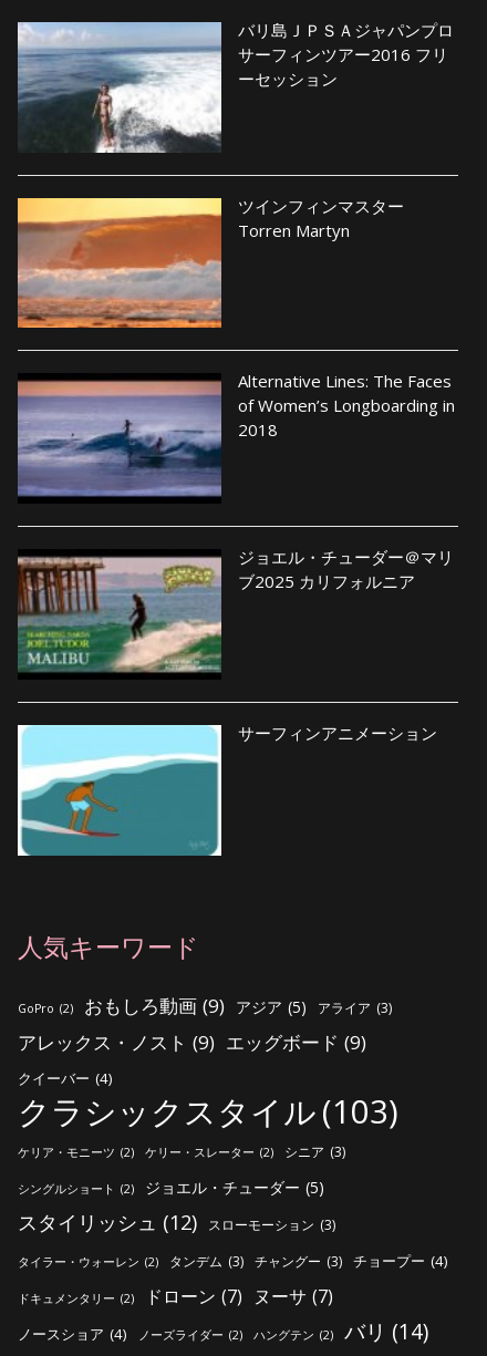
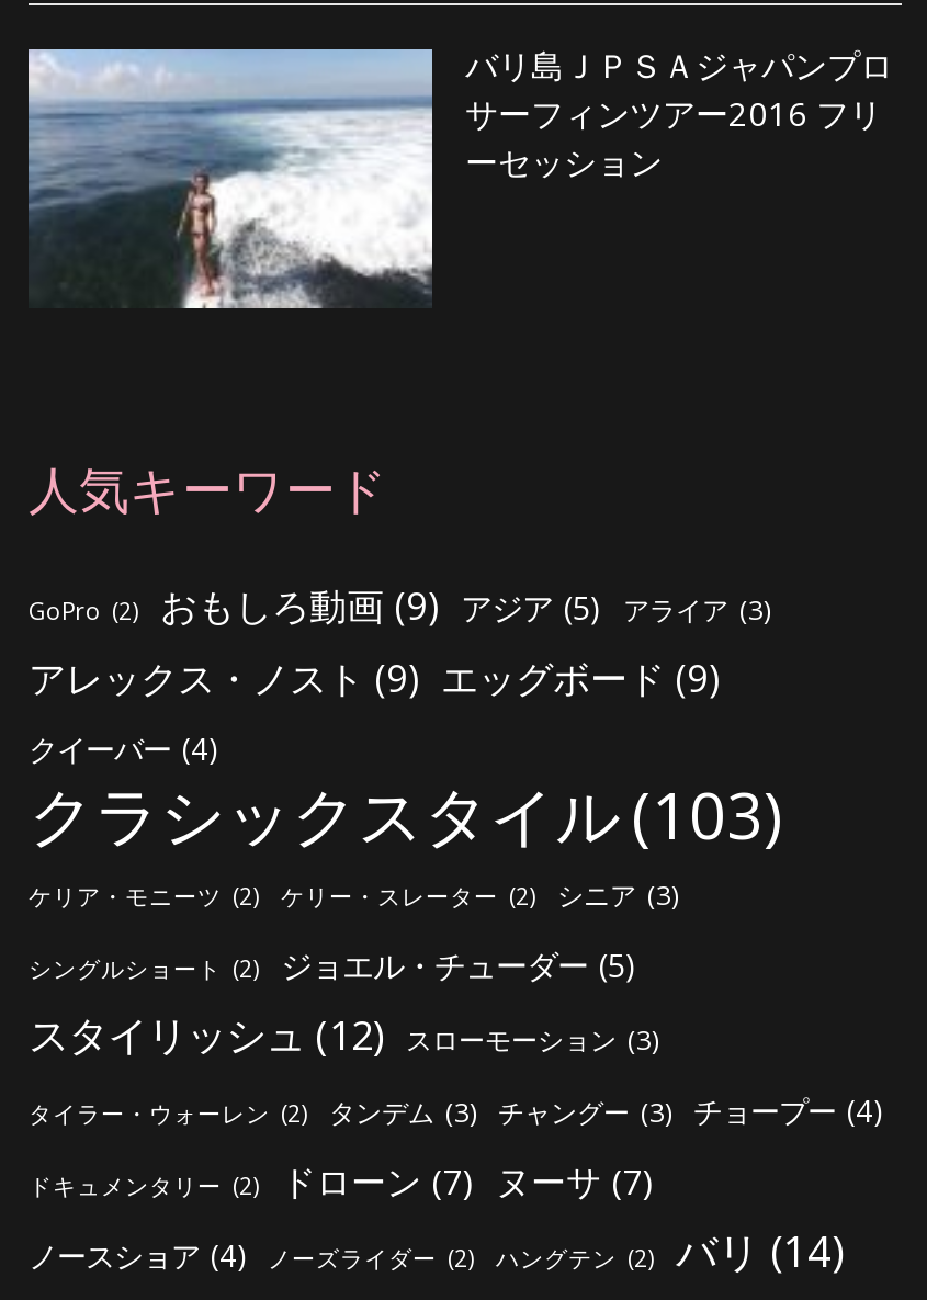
- [image]
- ツインフィンマスター
- Torren Martyn

- [image]
- Alternative Lines: The Faces
- of Women’s Longboarding in
- 2018

- [image]
- ジョエル・チューダー＠マリ
- ブ2025 カリフォルニア

- [image]
- サーフィンアニメーション
